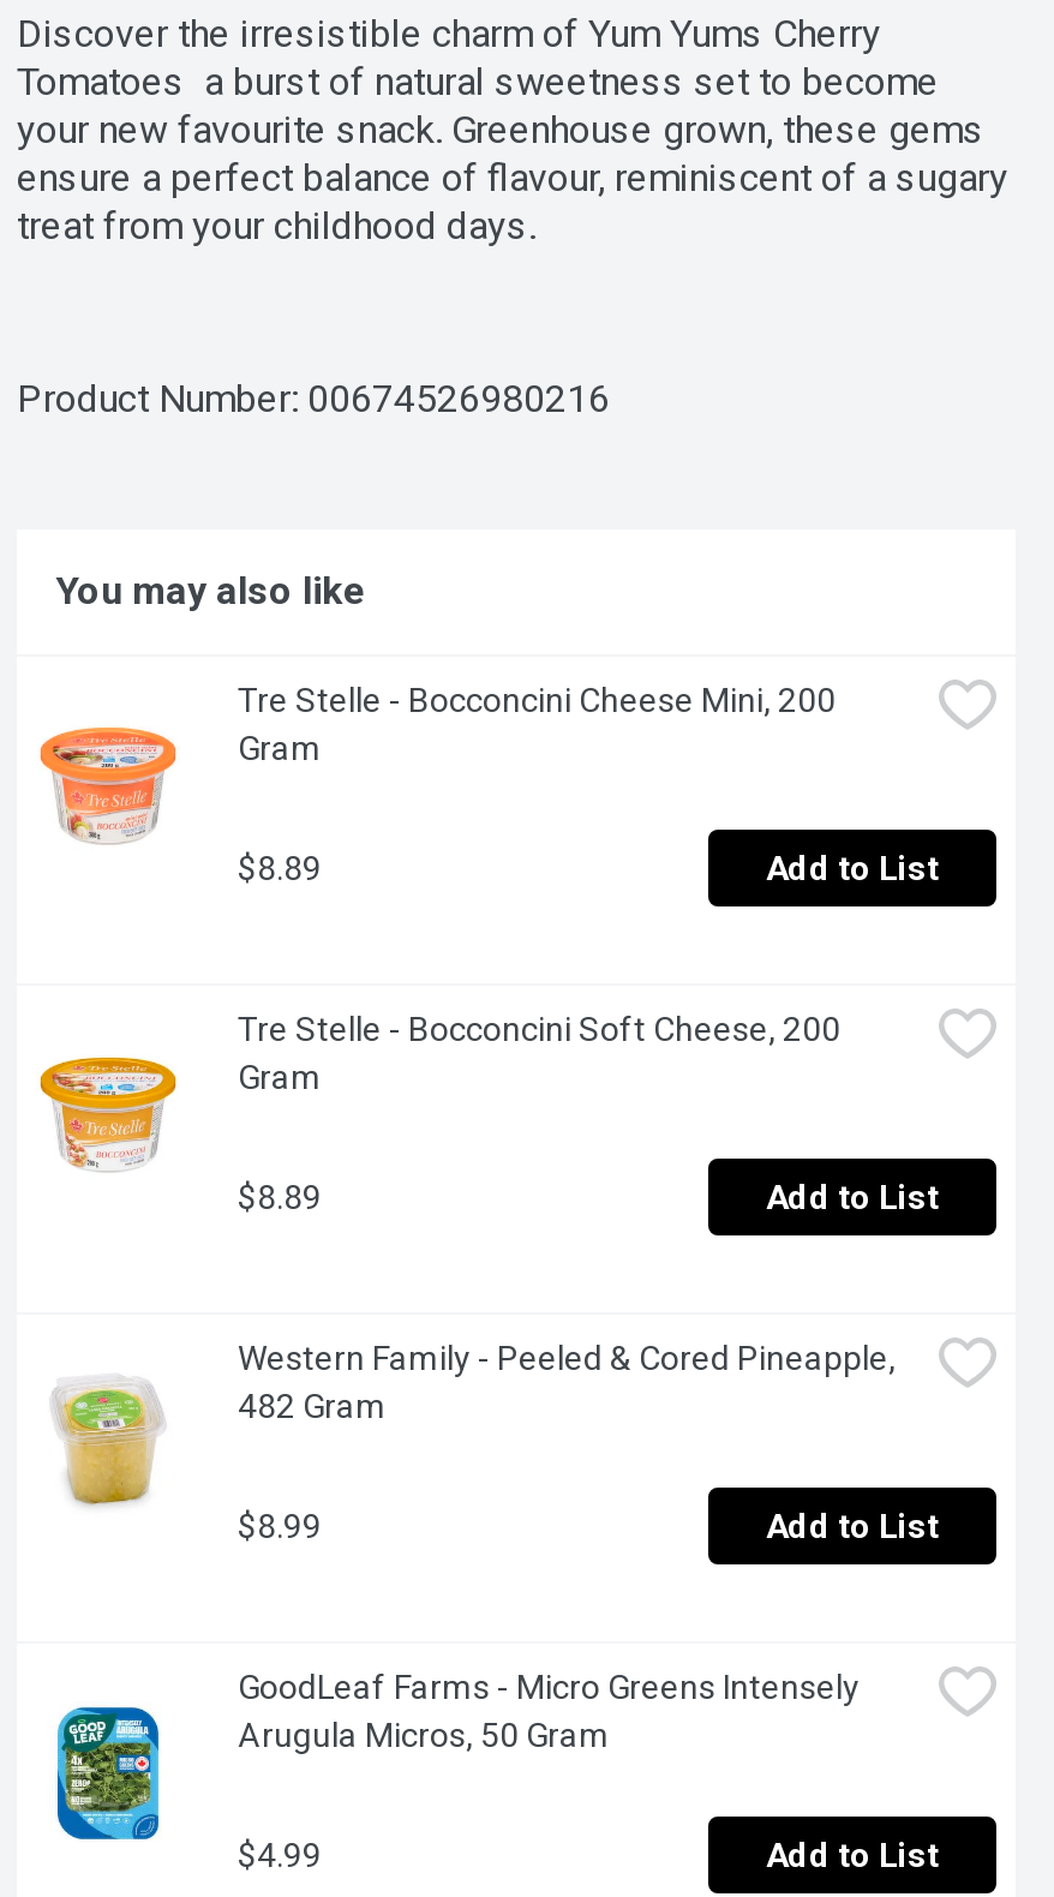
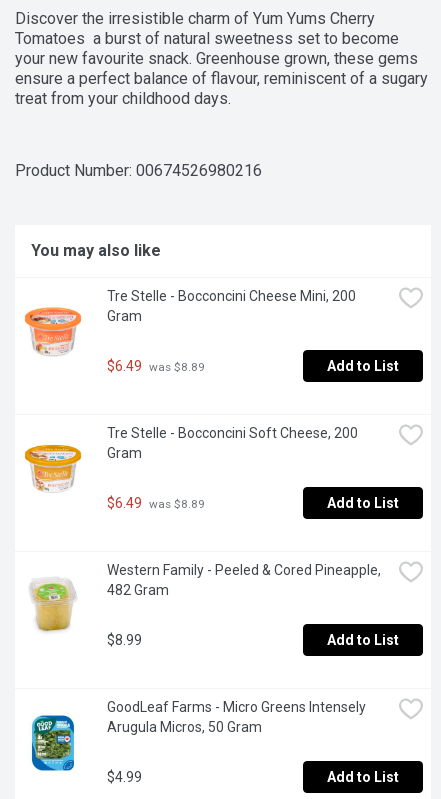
- $8.89
+ $6.49 was $8.89

- $8.89
+ $6.49 was $8.89
